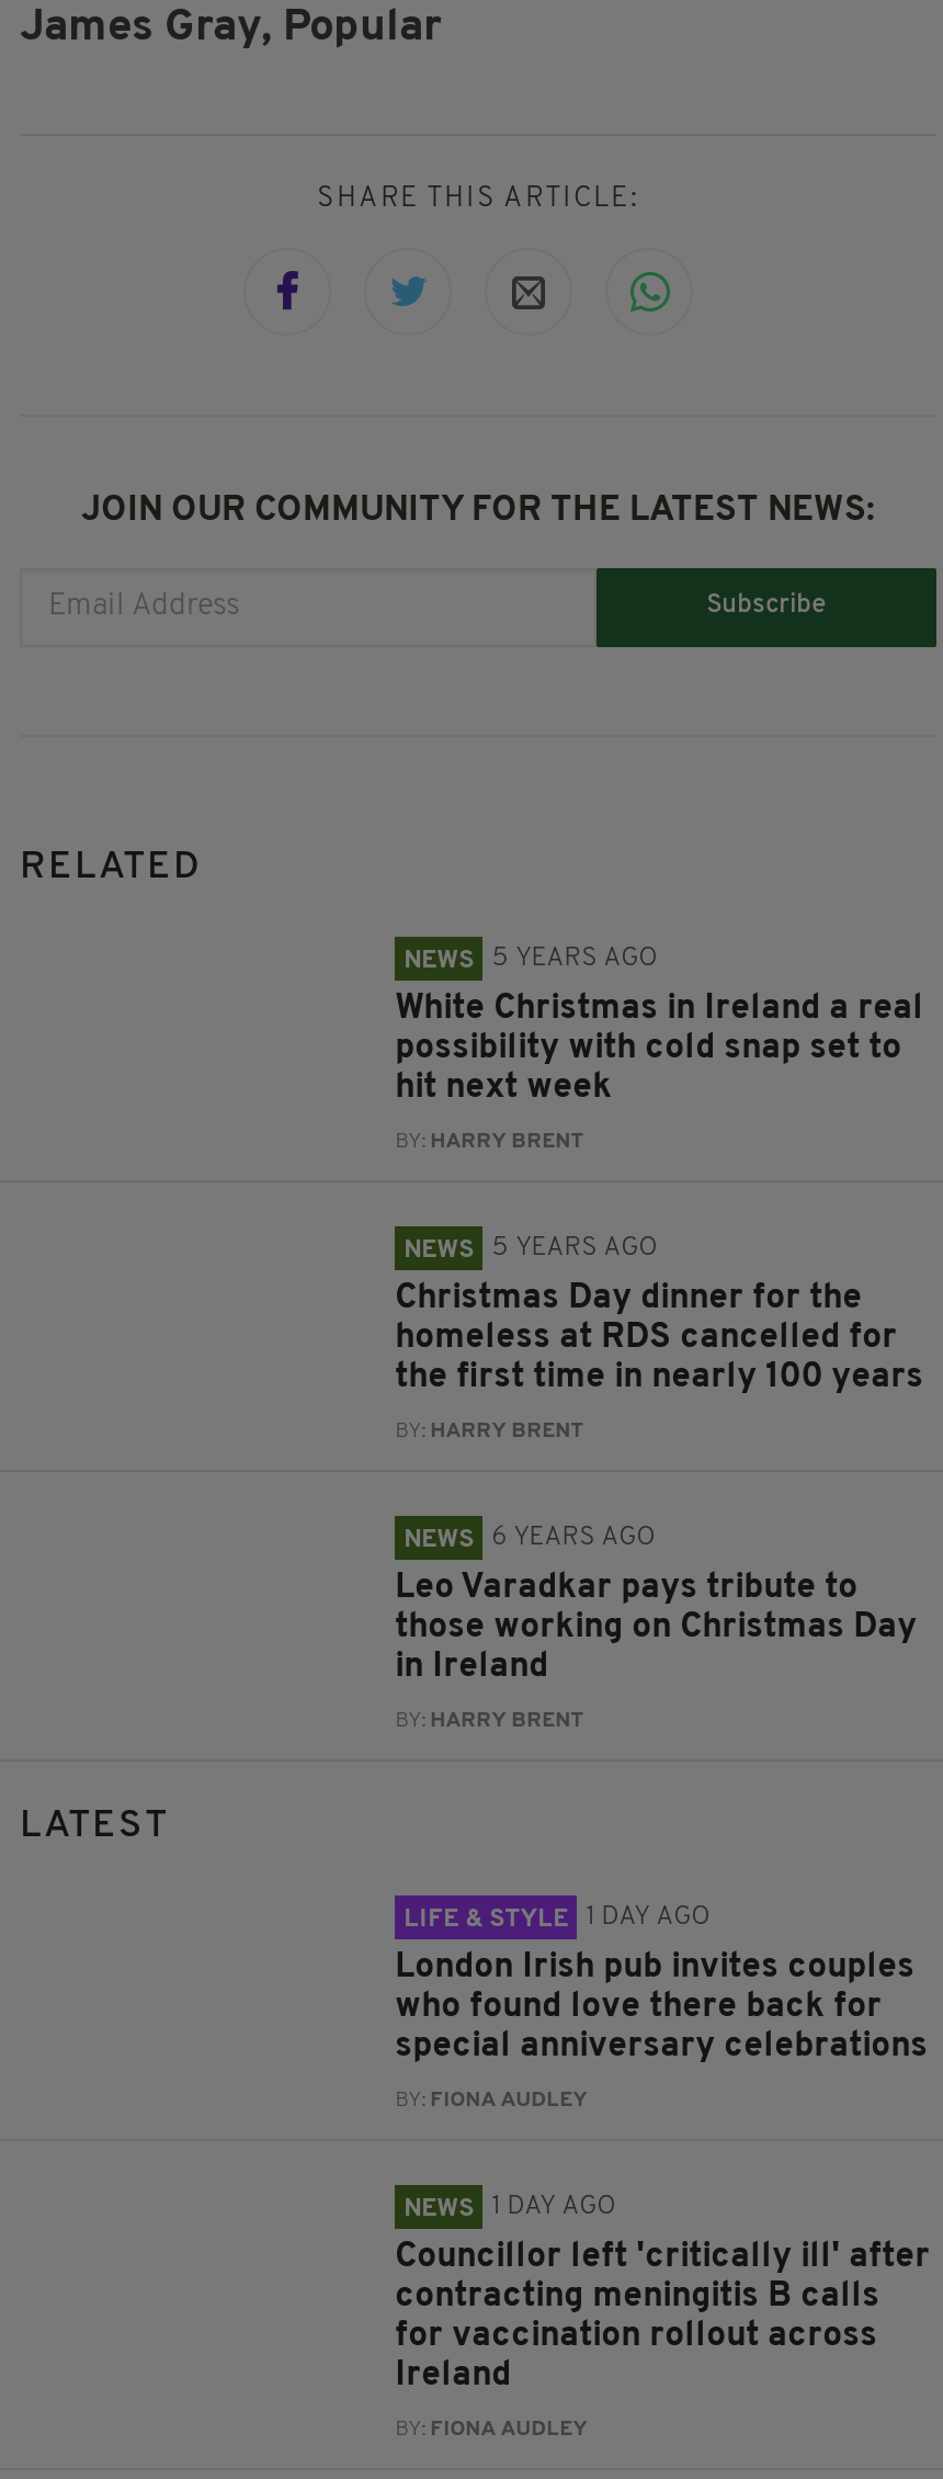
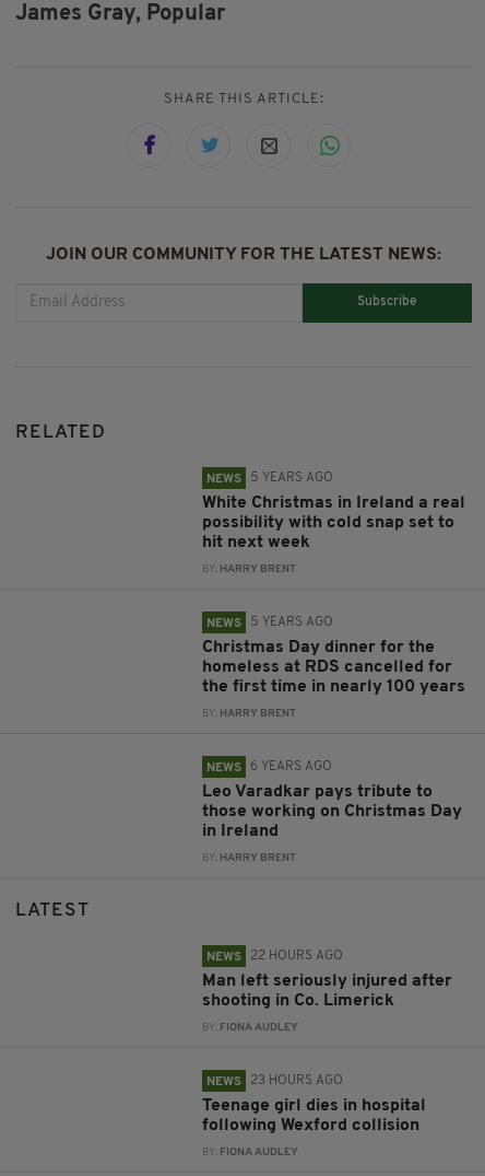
- LIFE & STYLE
- 1 DAY AGO
+ NEWS
+ 22 HOURS AGO

- London Irish pub invites couples
- who found love there back for
- special anniversary celebrations
+ Man left seriously injured after
+ shooting in Co. Limerick

- NEWS 1 DAY AGO
+ NEWS 23 HOURS AGO

- Councillor left 'critically ill' after
- contracting meningitis B calls
- for vaccination rollout across
- Ireland
+ Teenage girl dies in hospital
+ following Wexford collision
